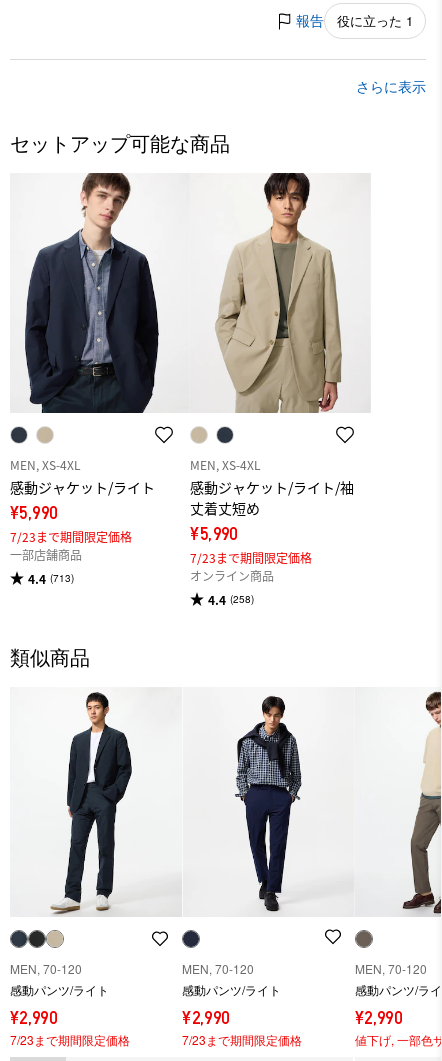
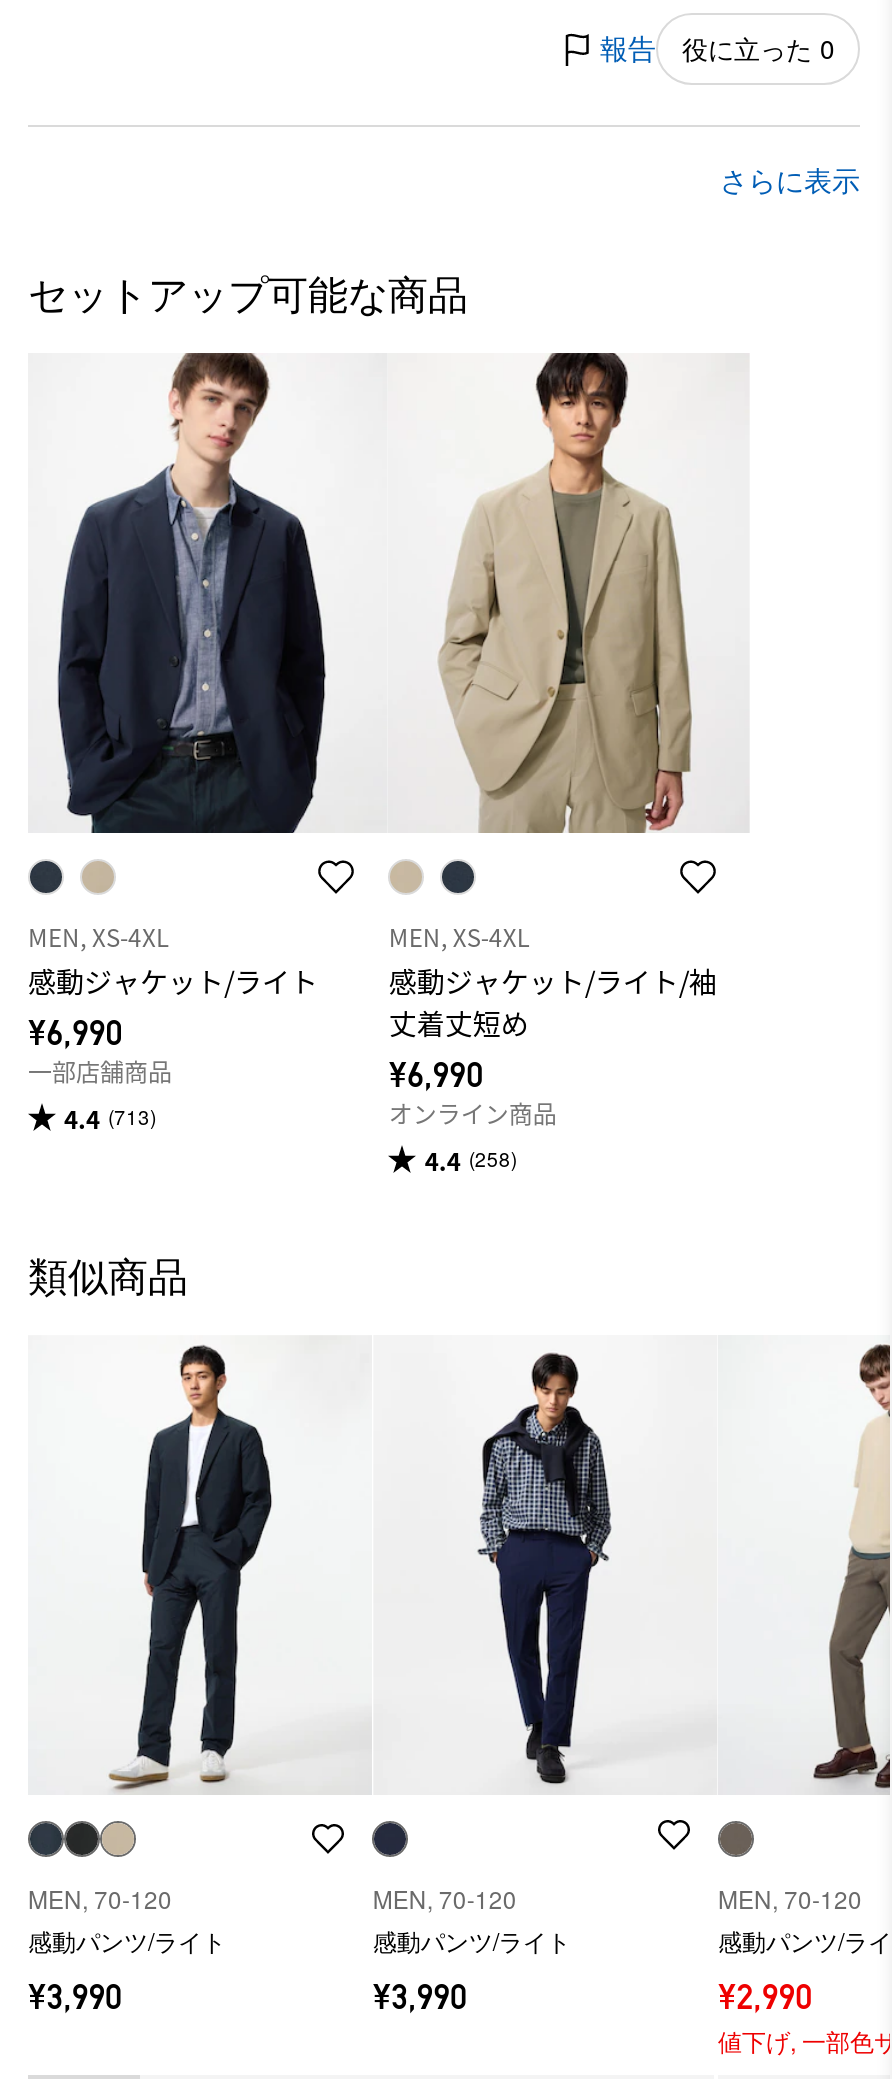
- 報告 役に立った 1
+ 報告 役に立った 0

- ¥5,990
- 7/23まで期間限定価格
+ ¥6,990

- ¥5,990
- 7/23まで期間限定価格
+ ¥6,990

- ¥2,990
- 7/23まで期間限定価格
+ ¥3,990

- ¥2,990
- 7/23まで期間限定価格
+ ¥3,990
